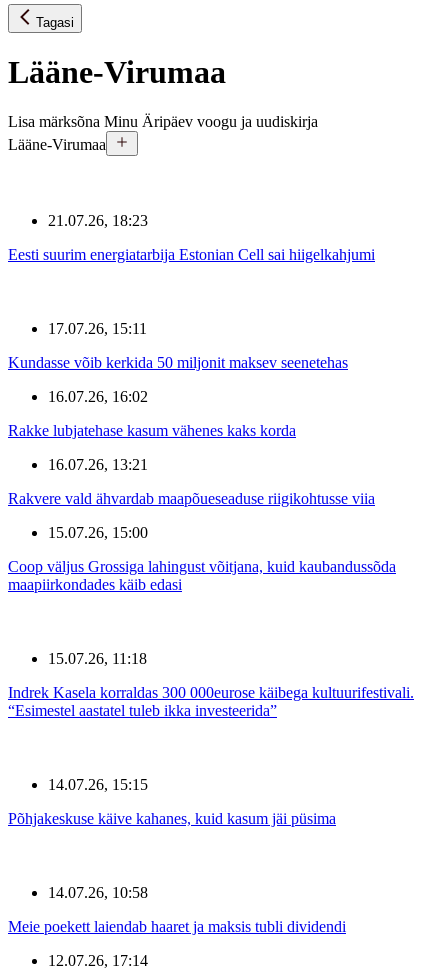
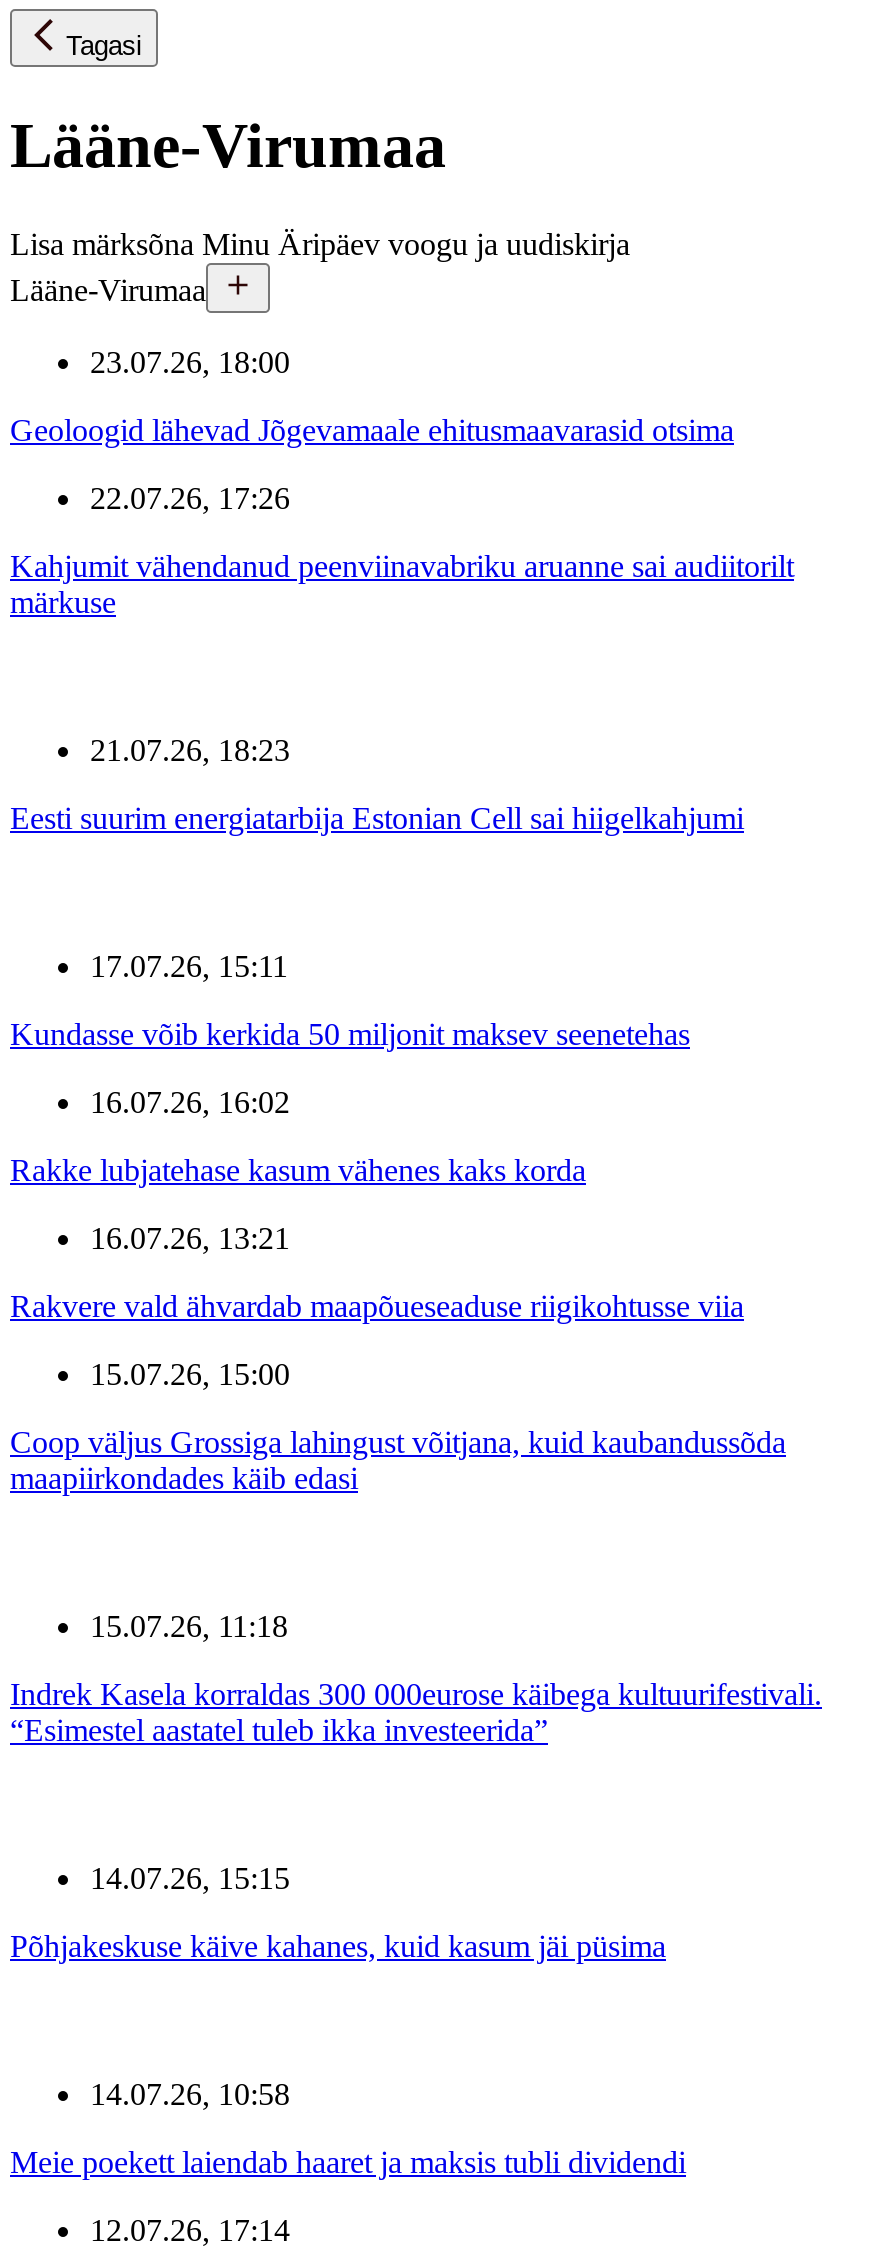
+ 23.07.26, 18:00
+ Geoloogid lähevad Jõgevamaale ehitusmaavarasid otsima
+ 22.07.26, 17:26
+ Kahjumit vähendanud peenviinavabriku aruanne sai audiitorilt
+ märkuse
